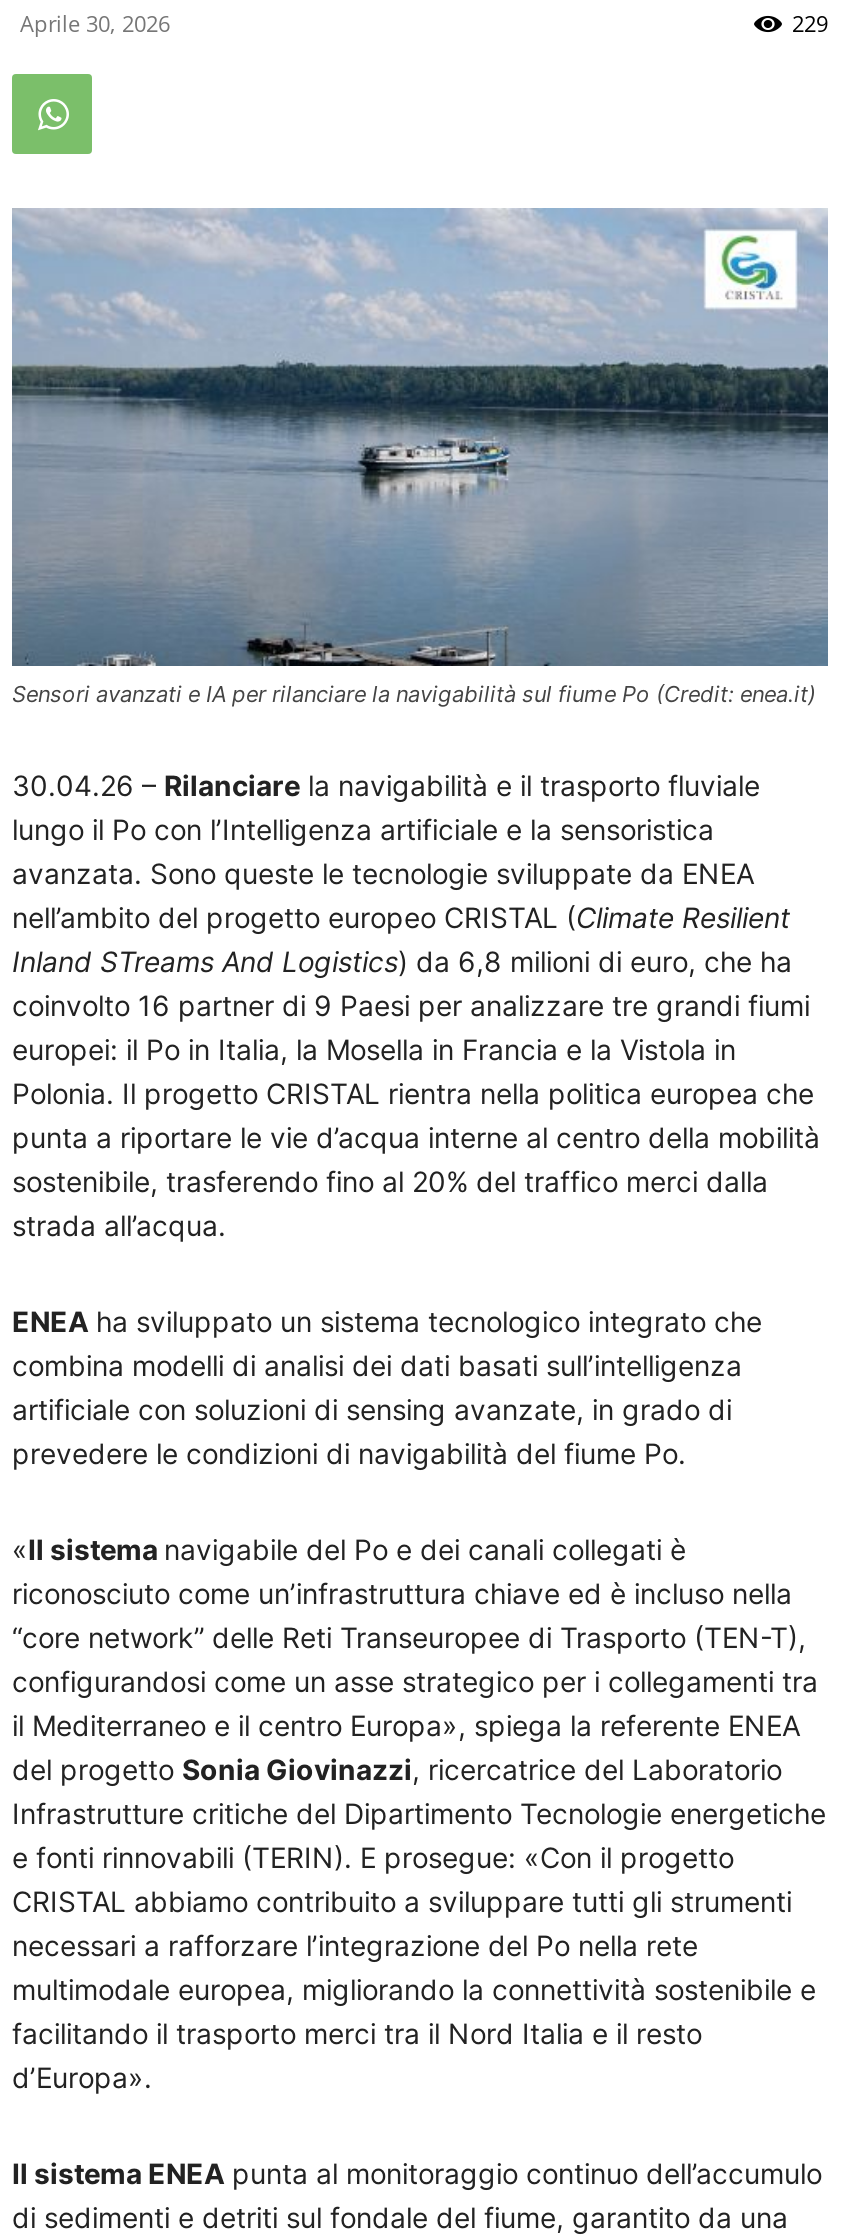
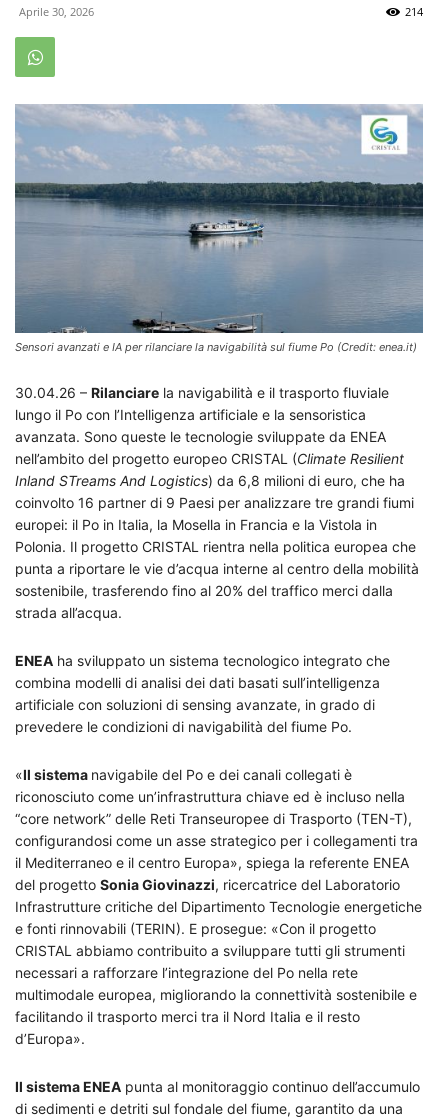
- 229
+ 214
